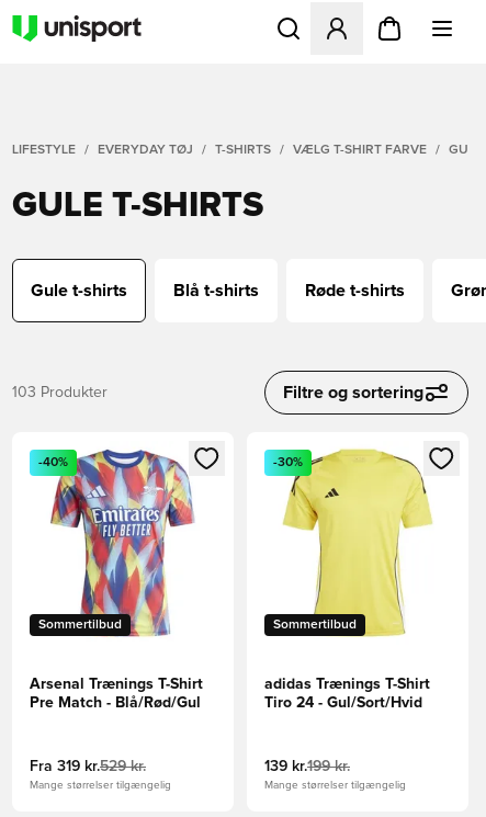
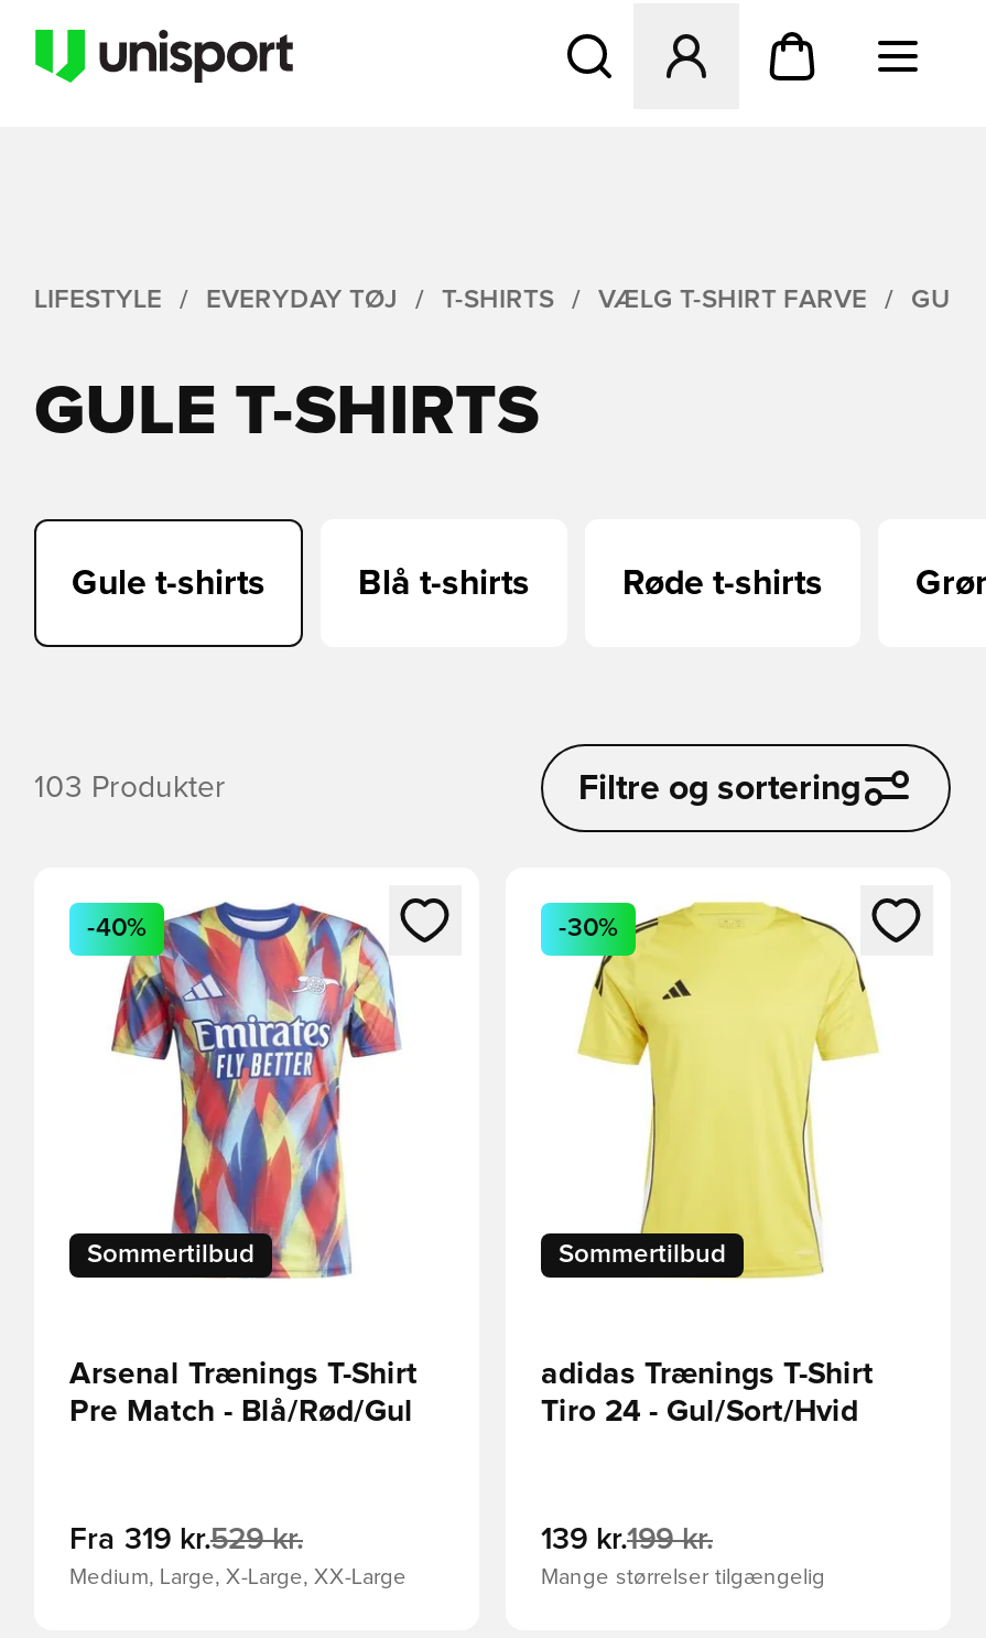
- Mange størrelser tilgængelig
+ Medium, Large, X-Large, XX-Large
